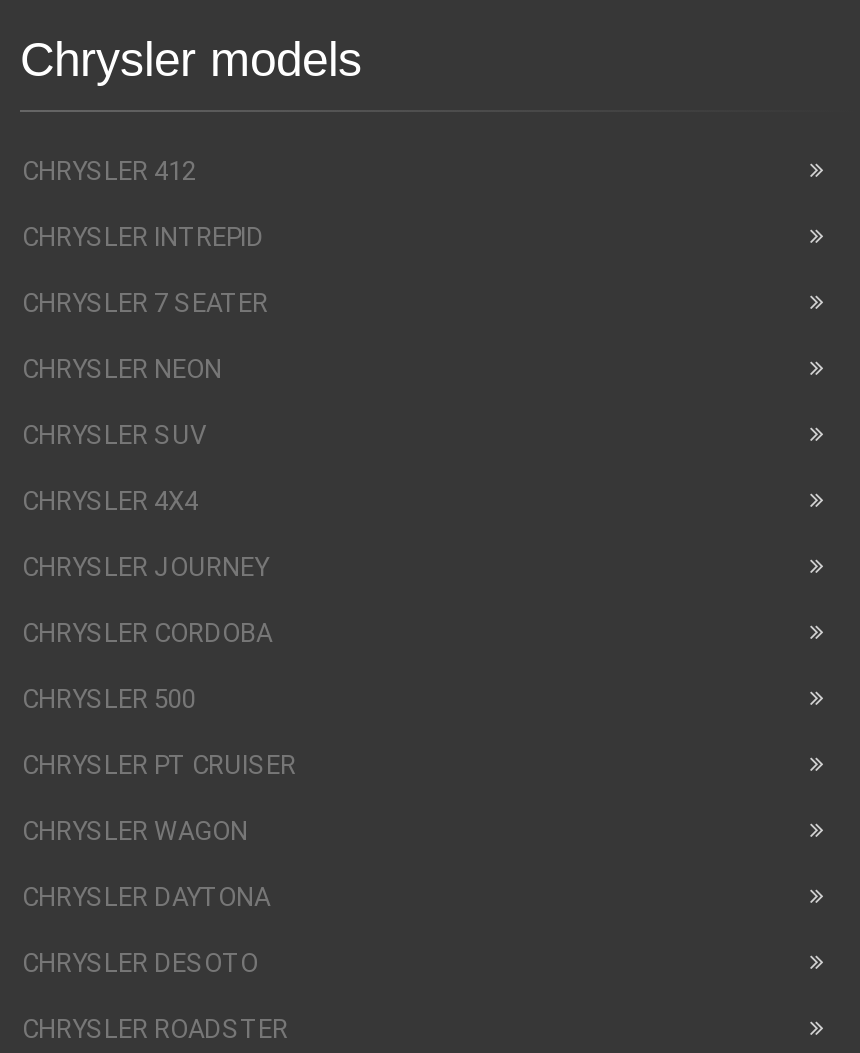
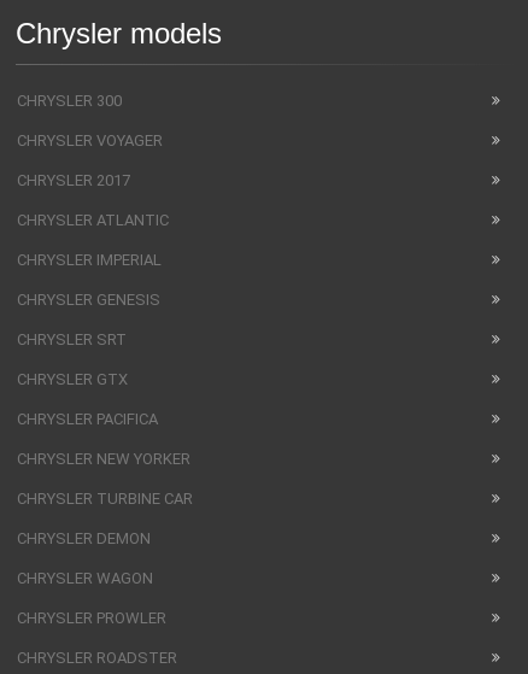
- CHRYSLER 412
- CHRYSLER INTREPID
- CHRYSLER 7 SEATER
- CHRYSLER NEON
- CHRYSLER SUV
- CHRYSLER 4X4
- CHRYSLER JOURNEY
- CHRYSLER CORDOBA
- CHRYSLER 500
- CHRYSLER PT CRUISER
+ CHRYSLER 300
+ CHRYSLER VOYAGER
+ CHRYSLER 2017
+ CHRYSLER ATLANTIC
+ CHRYSLER IMPERIAL
+ CHRYSLER GENESIS
+ CHRYSLER SRT
+ CHRYSLER GTX
+ CHRYSLER PACIFICA
+ CHRYSLER NEW YORKER
+ CHRYSLER TURBINE CAR
+ CHRYSLER DEMON

moved down: CHRYSLER WAGON

- CHRYSLER DAYTONA
- CHRYSLER DESOTO
+ CHRYSLER PROWLER
